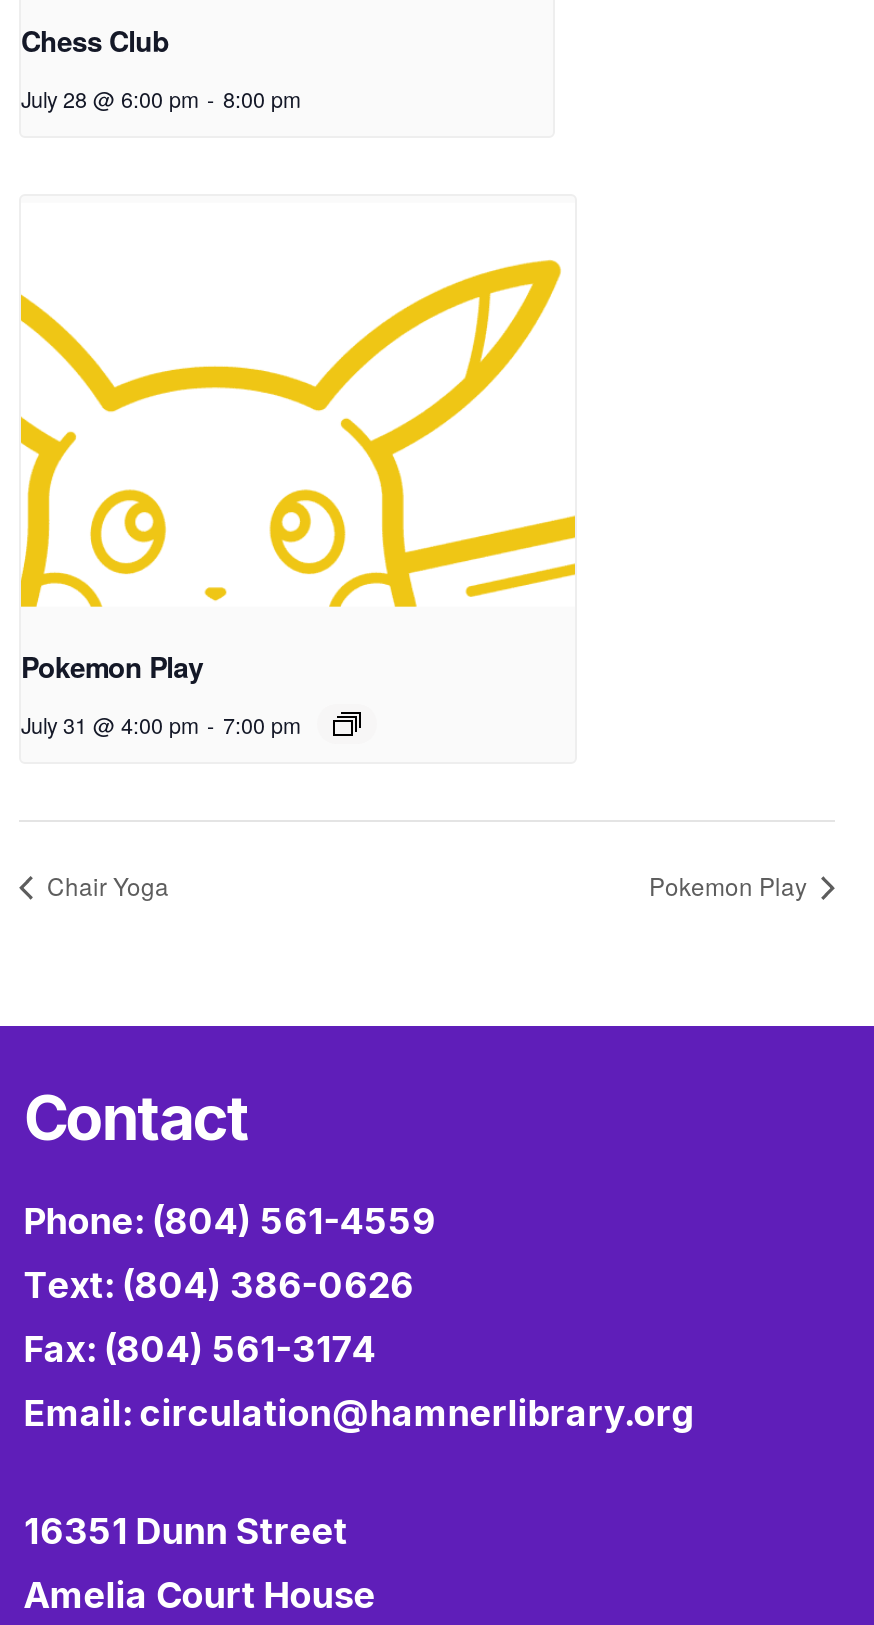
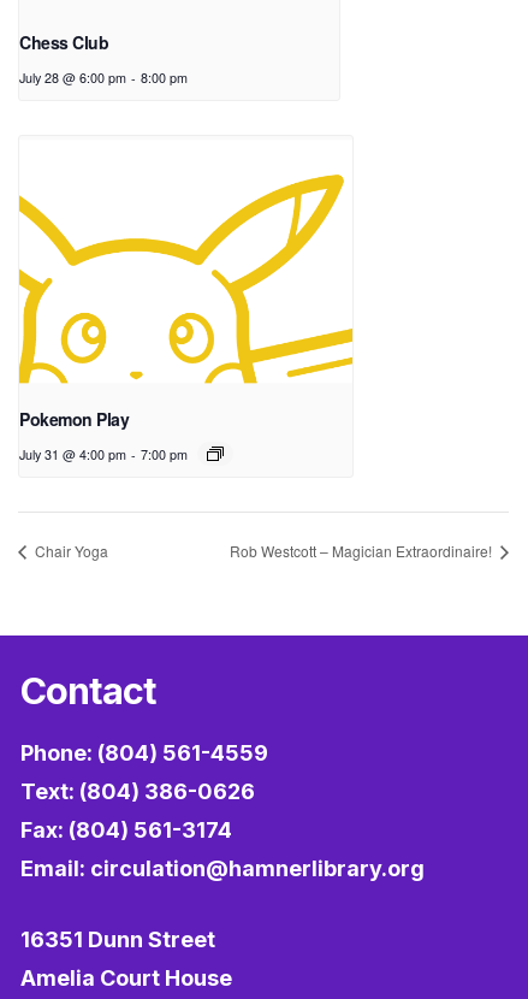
- Pokemon Play
+ Rob Westcott – Magician Extraordinaire!
